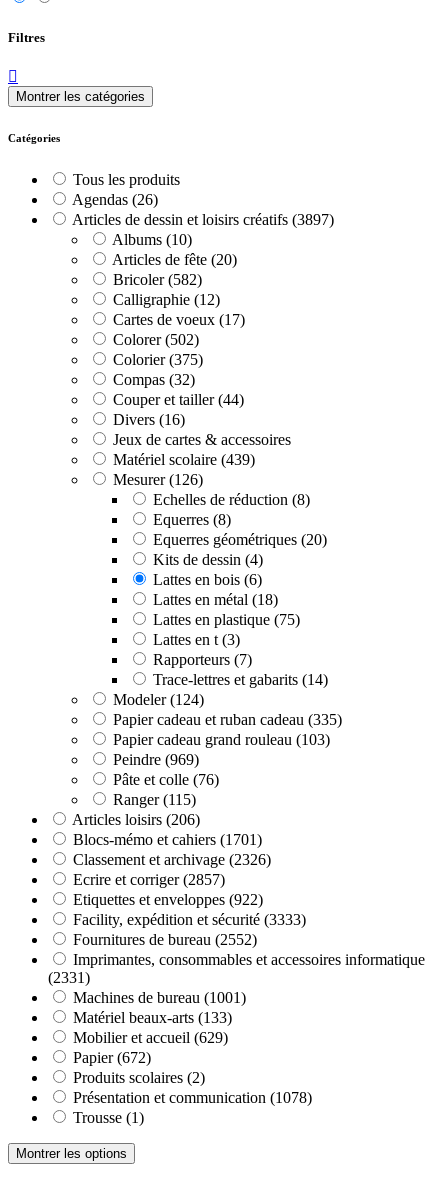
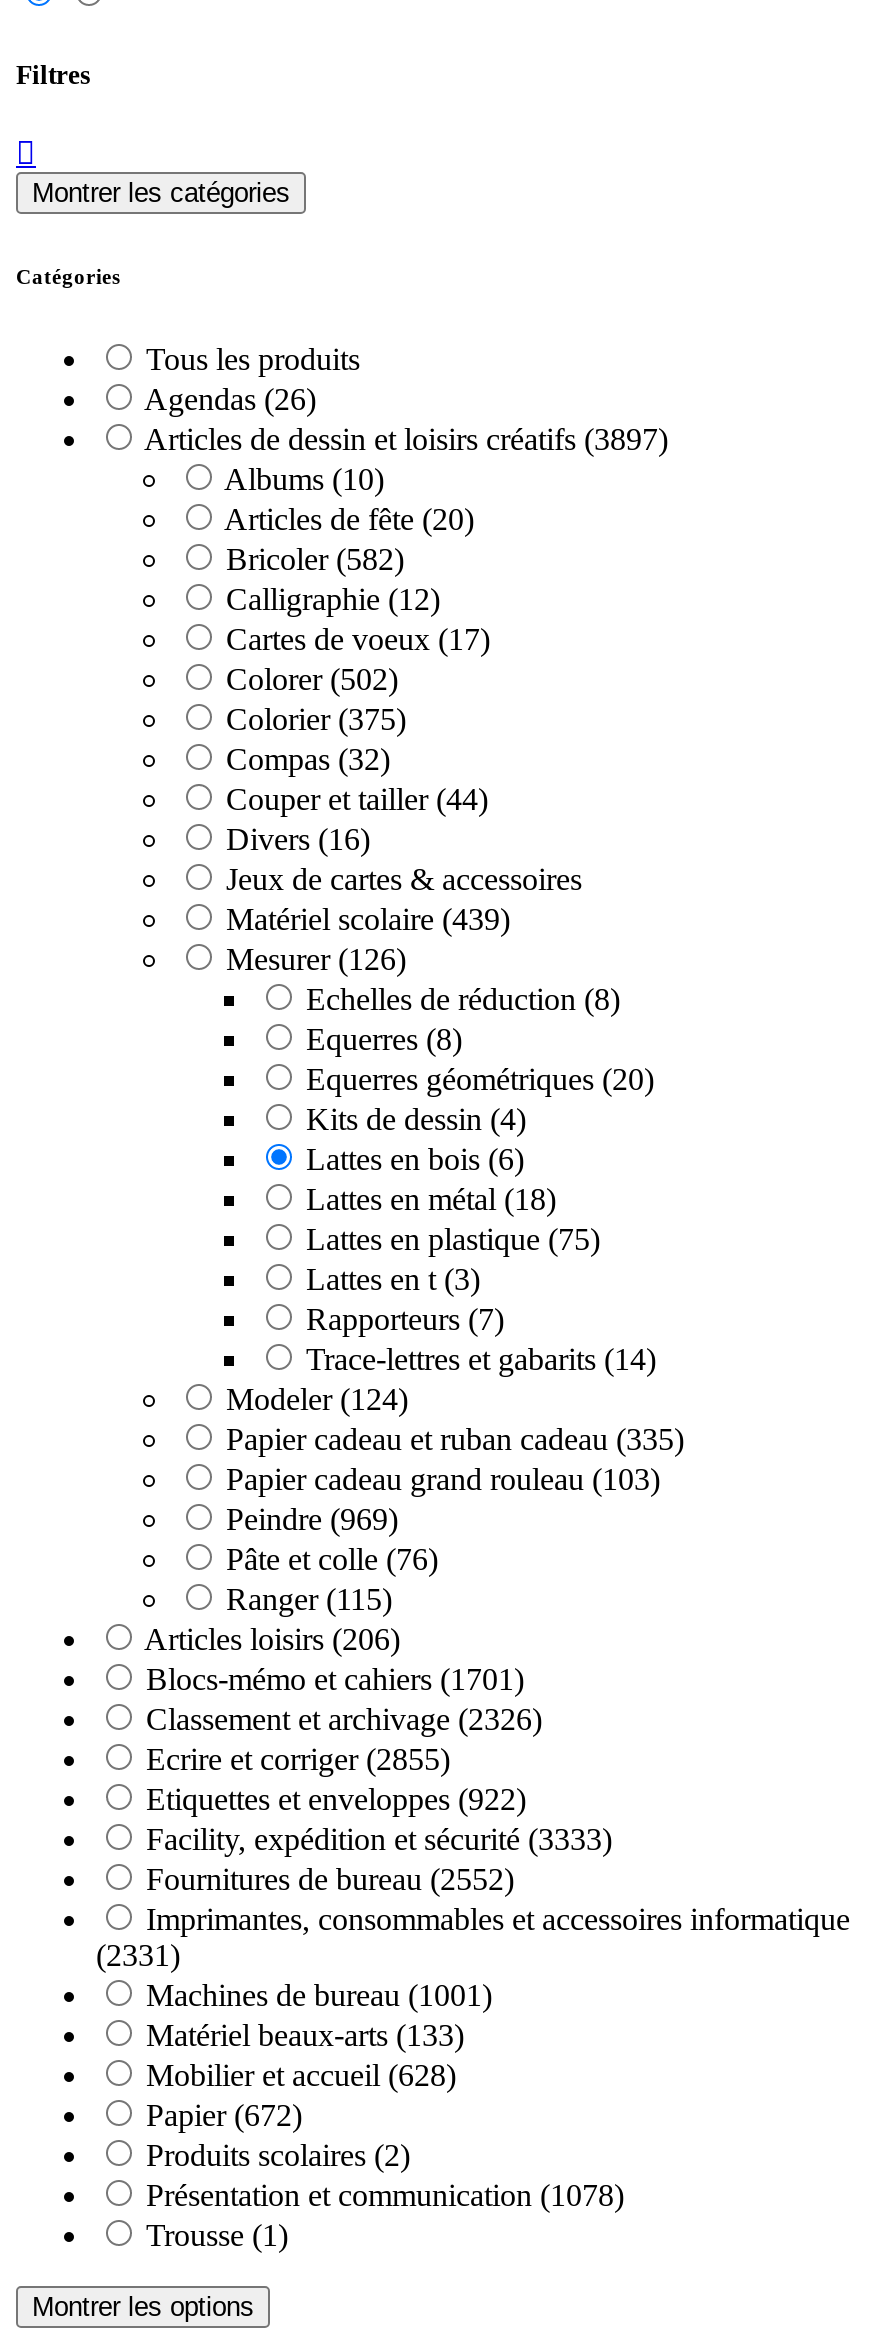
- Ecrire et corriger (2857)
+ Ecrire et corriger (2855)

- Mobilier et accueil (629)
+ Mobilier et accueil (628)
